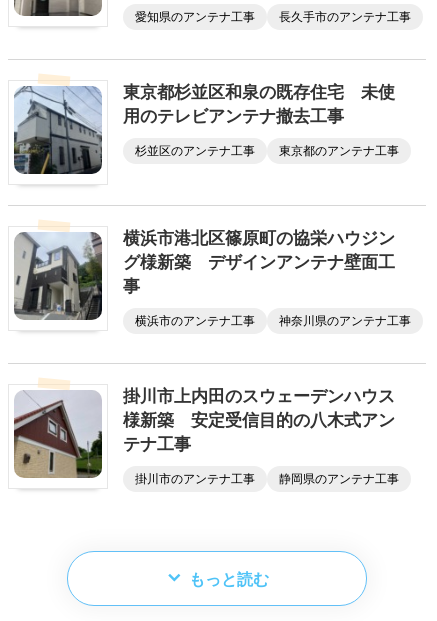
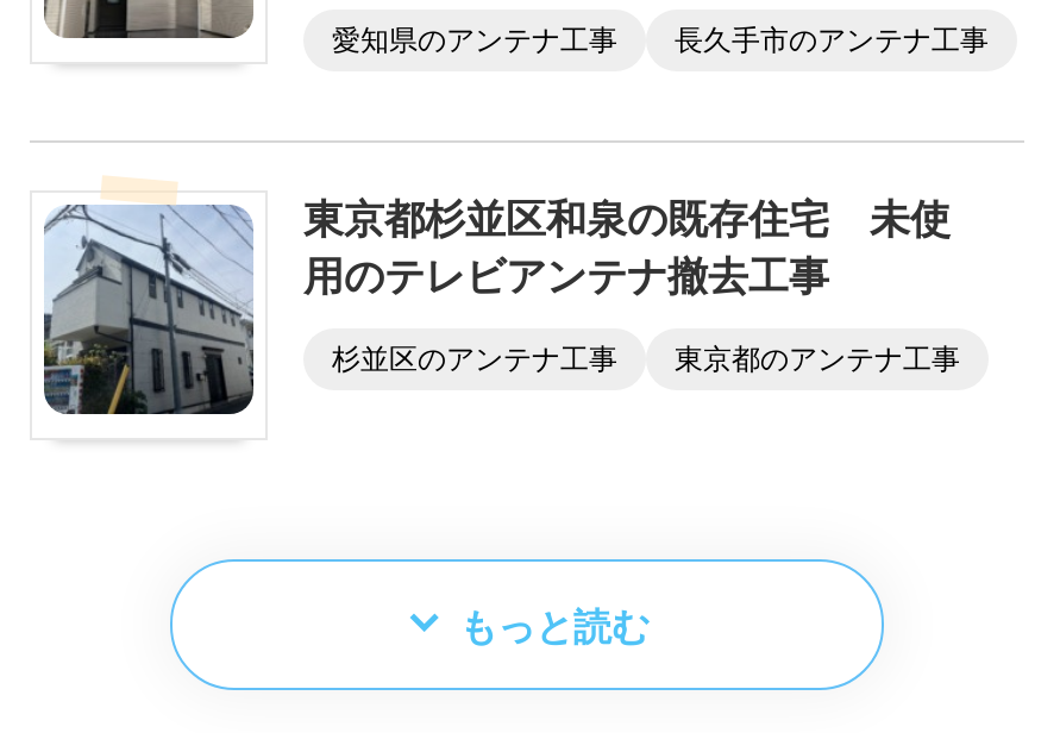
- [image]
- 横浜市港北区篠原町の協栄ハウジン
- グ様新築 デザインアンテナ壁面工
- 事
- 横浜市のアンテナ工事
- 神奈川県のアンテナ工事

- [image]
- 掛川市上内田のスウェーデンハウス
- 様新築 安定受信目的の八木式アン
- テナ工事
- 掛川市のアンテナ工事
- 静岡県のアンテナ工事
